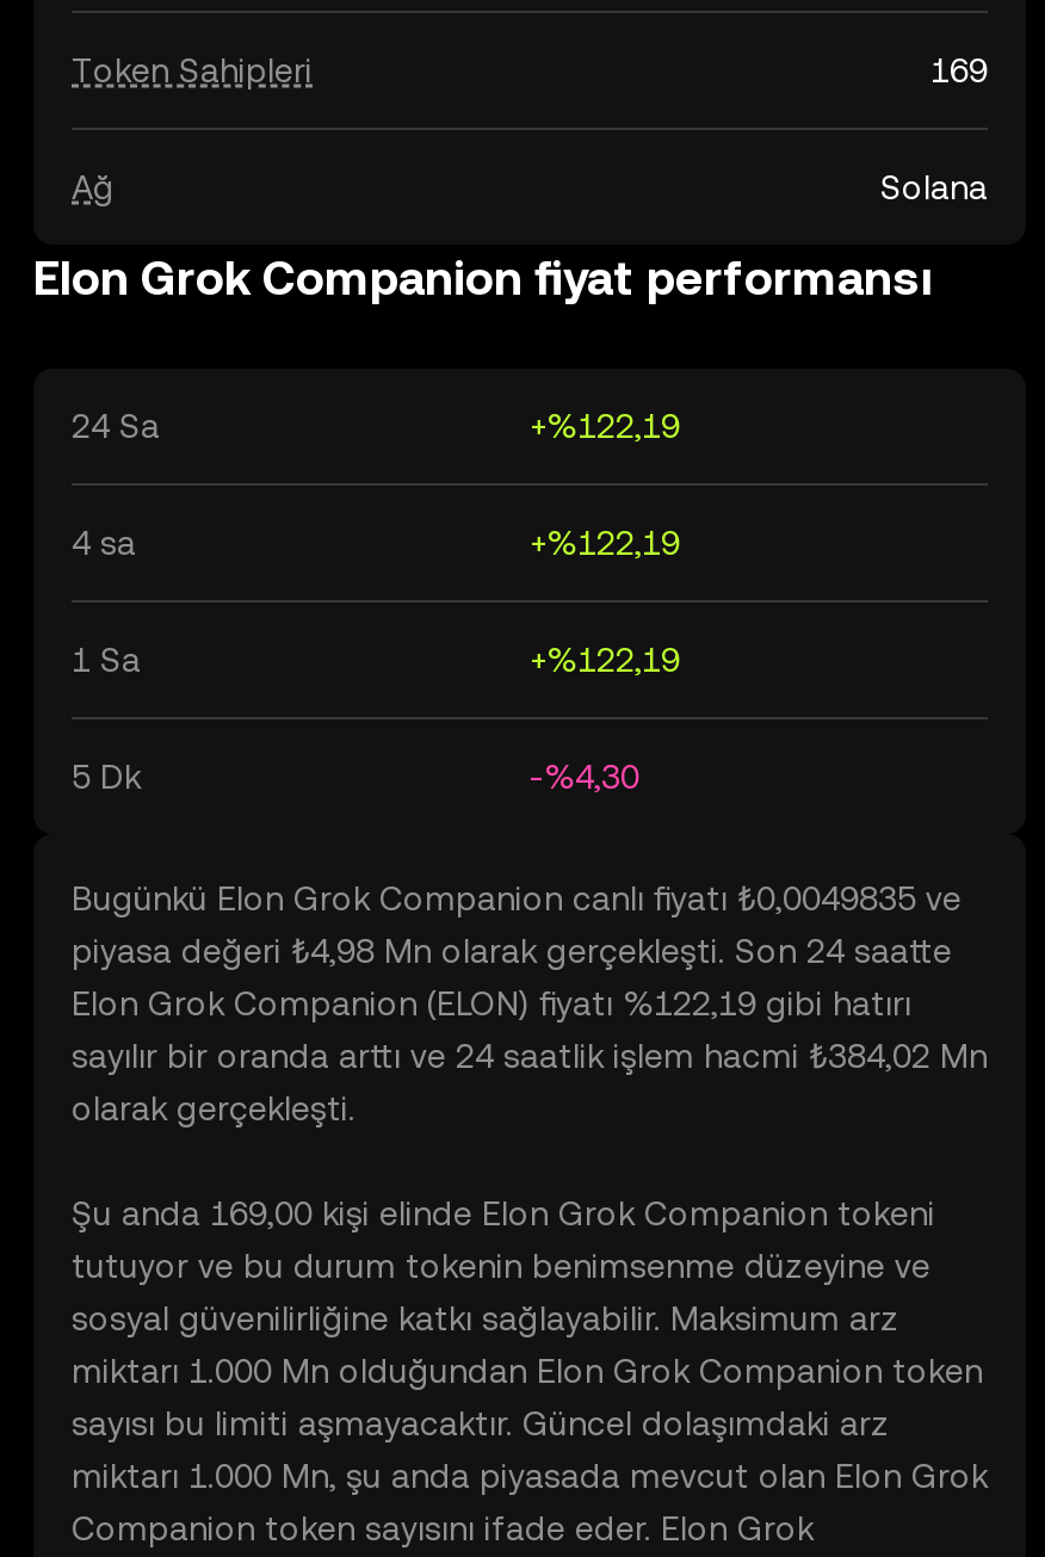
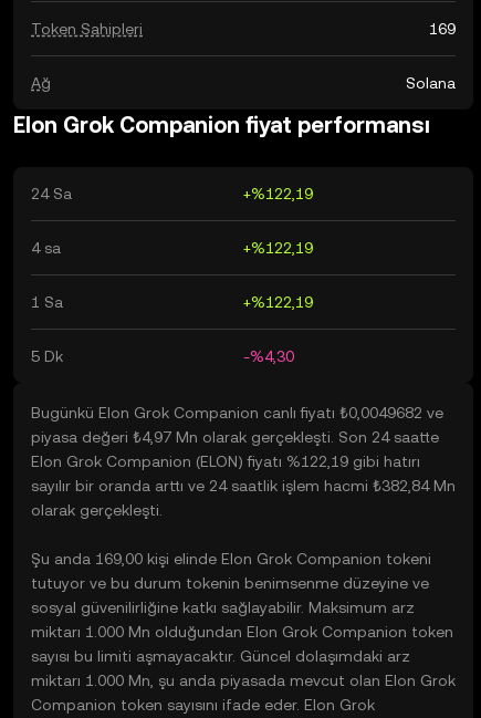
- Bugünkü Elon Grok Companion canlı fiyatı ₺0,0049835 ve
+ Bugünkü Elon Grok Companion canlı fiyatı ₺0,0049682 ve

- piyasa değeri ₺4,98 Mn olarak gerçekleşti. Son 24 saatte
+ piyasa değeri ₺4,97 Mn olarak gerçekleşti. Son 24 saatte

- sayılır bir oranda arttı ve 24 saatlik işlem hacmi ₺384,02 Mn
+ sayılır bir oranda arttı ve 24 saatlik işlem hacmi ₺382,84 Mn
